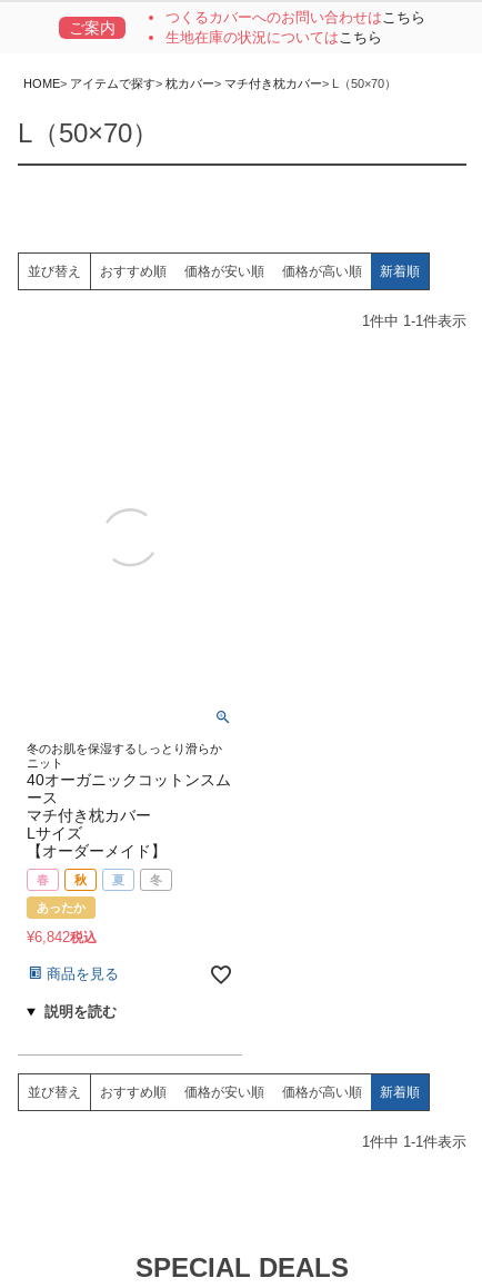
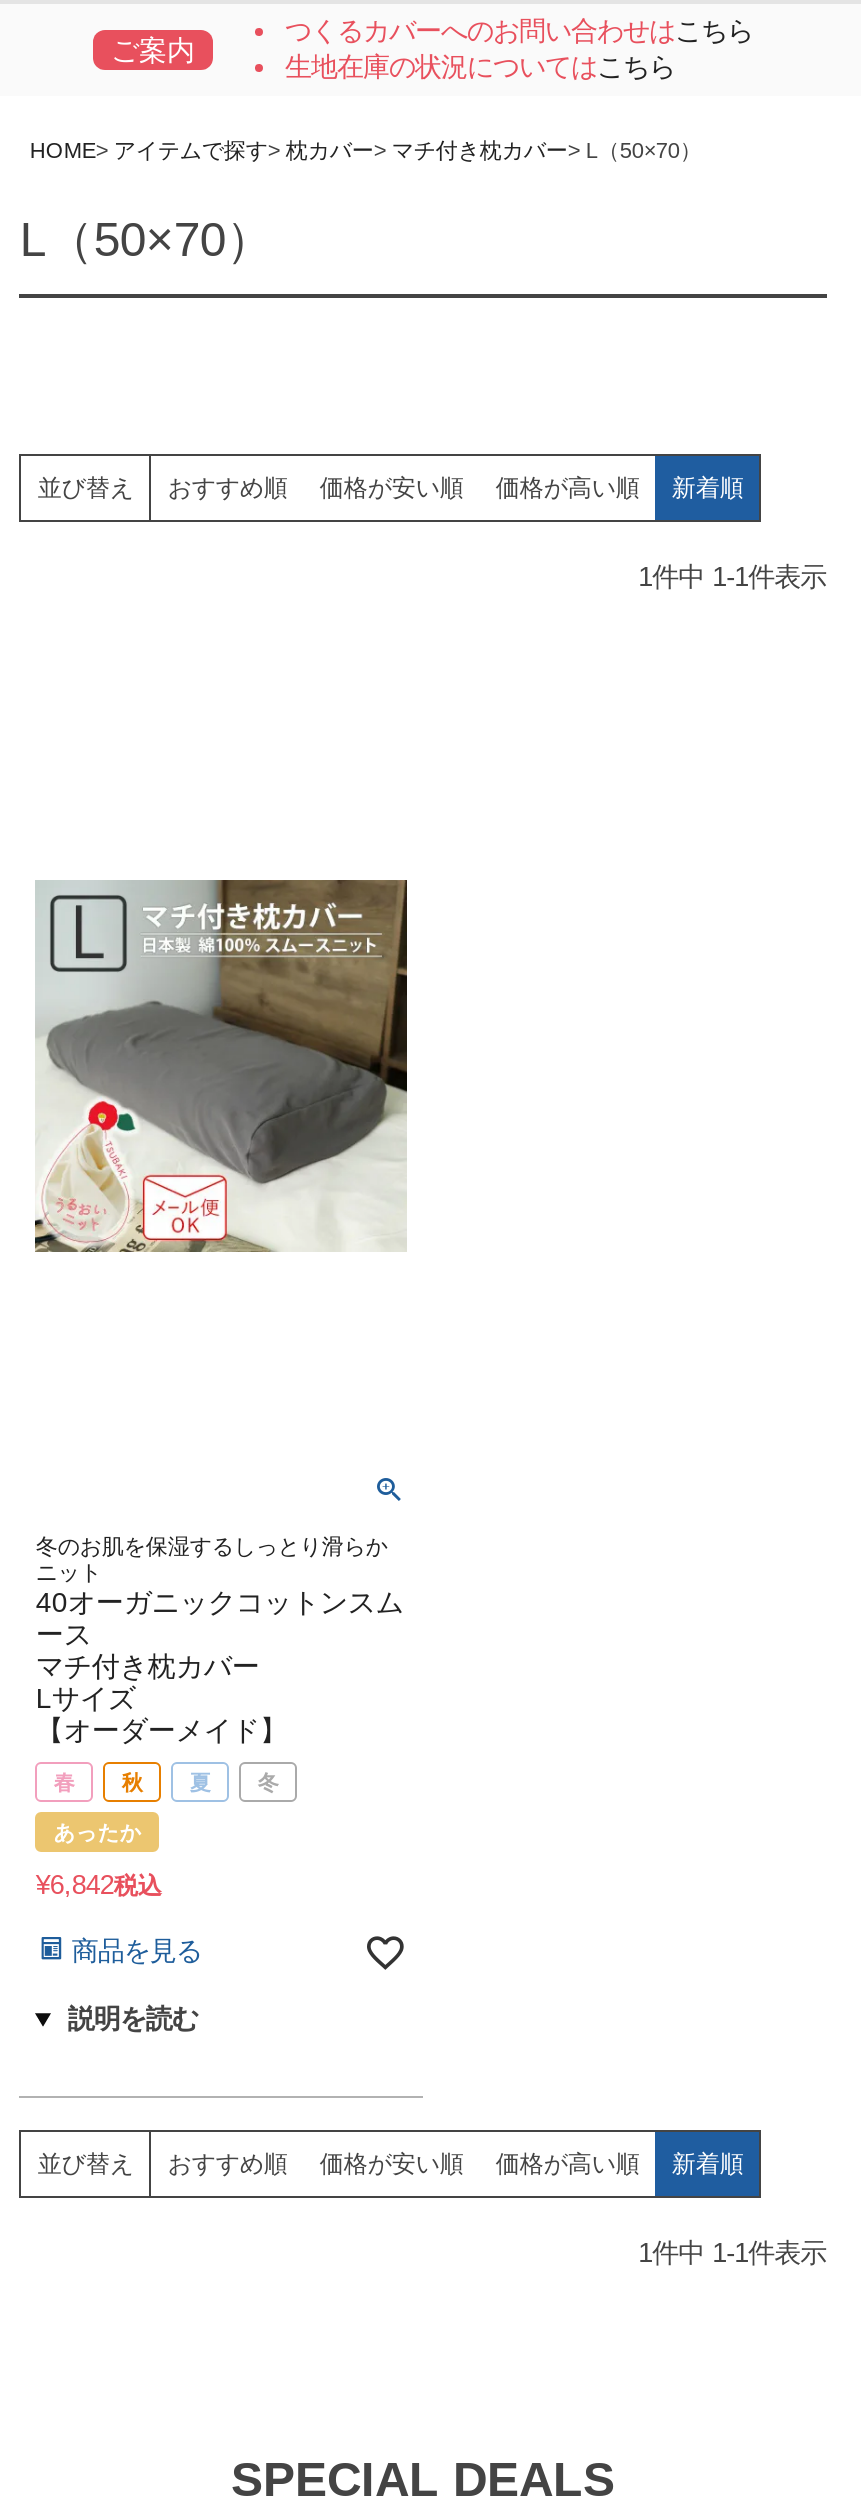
+ [image]
